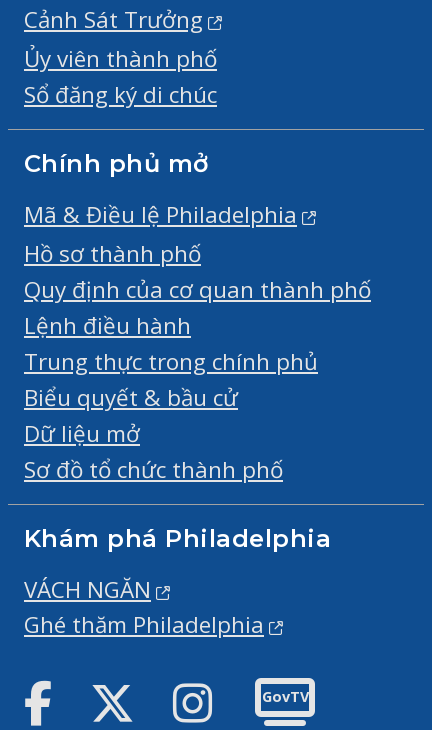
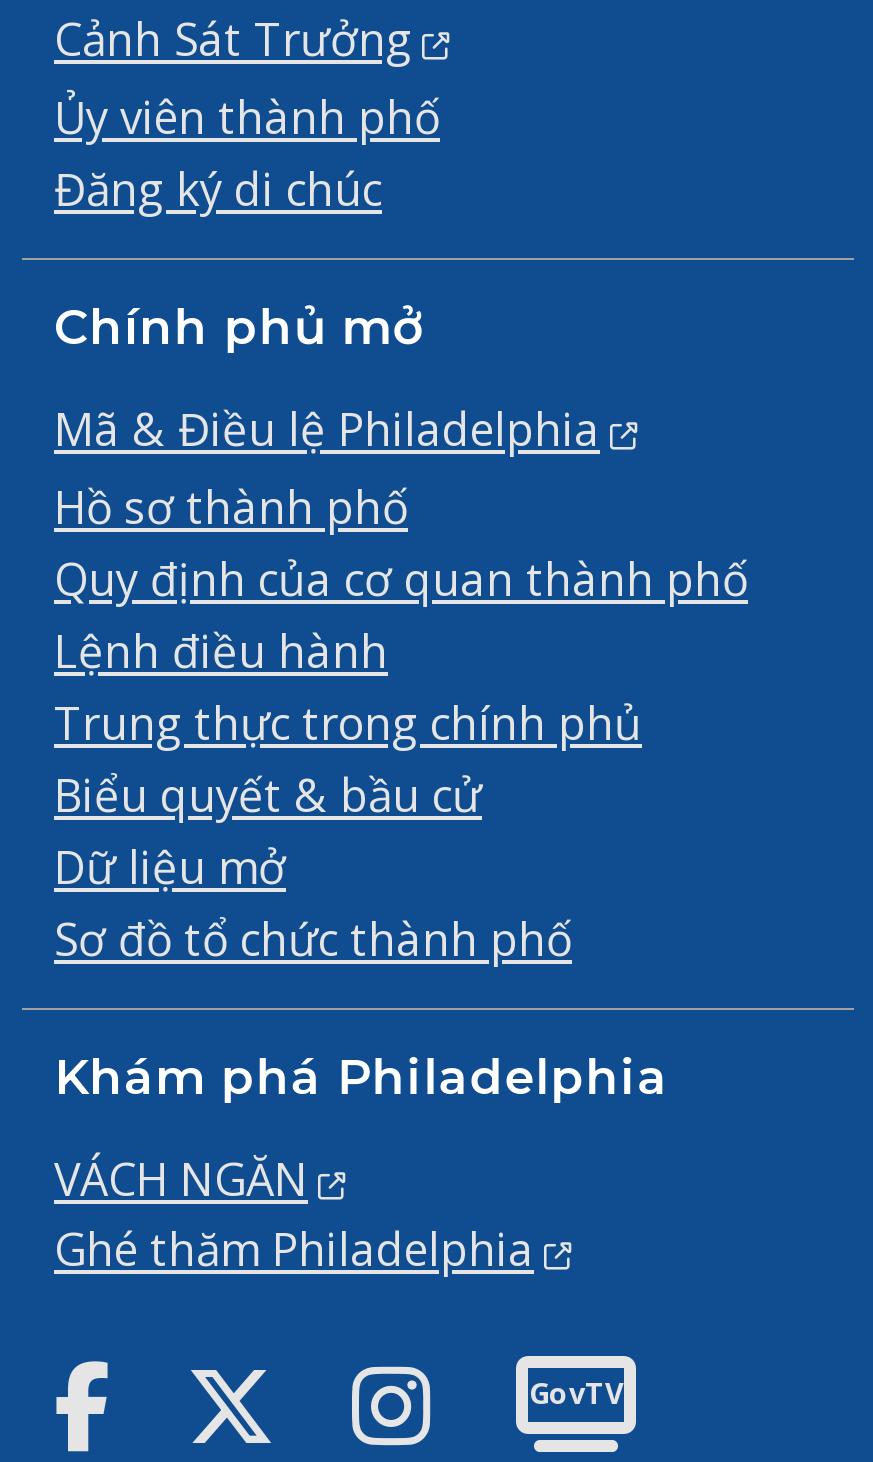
- Sổ đăng ký di chúc
+ Đăng ký di chúc
